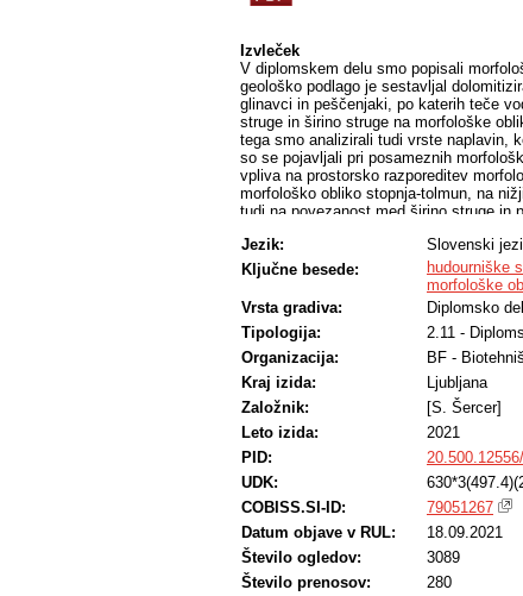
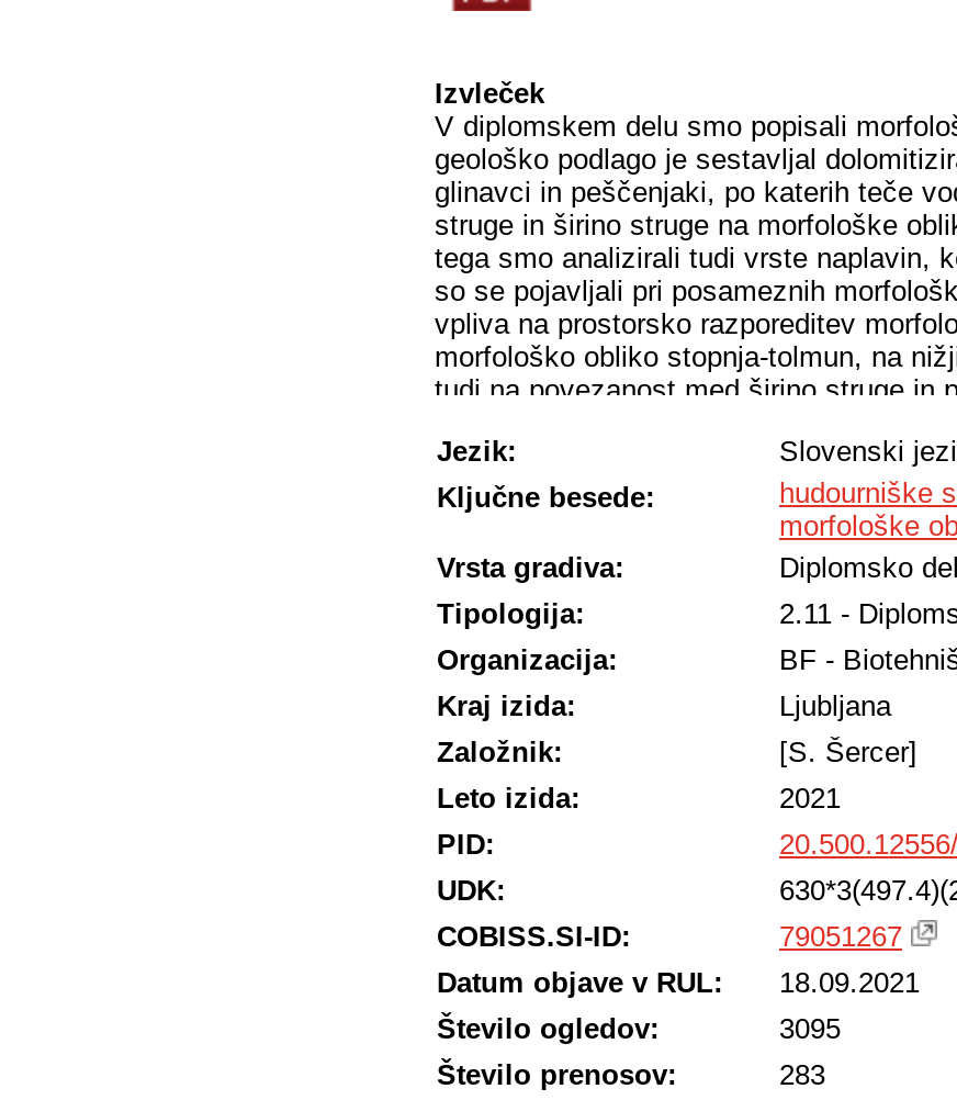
- 3089
+ 3095

- 280
+ 283
